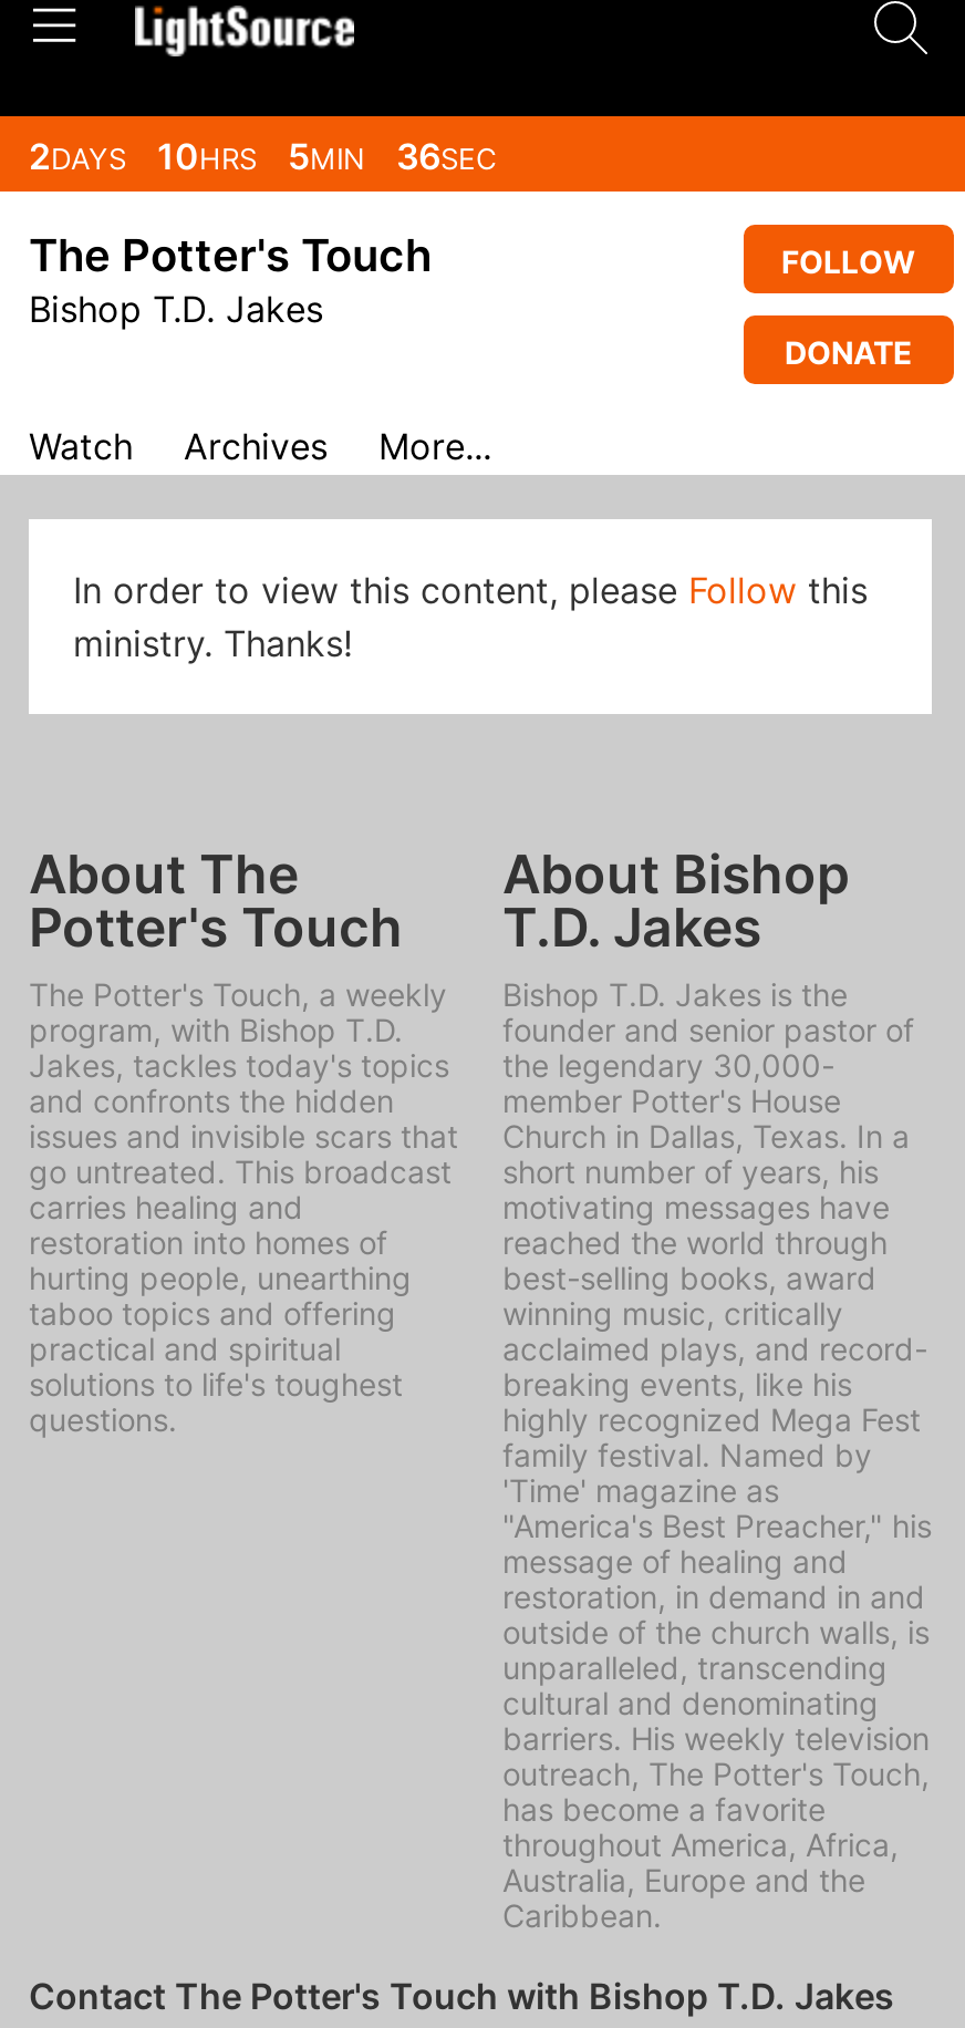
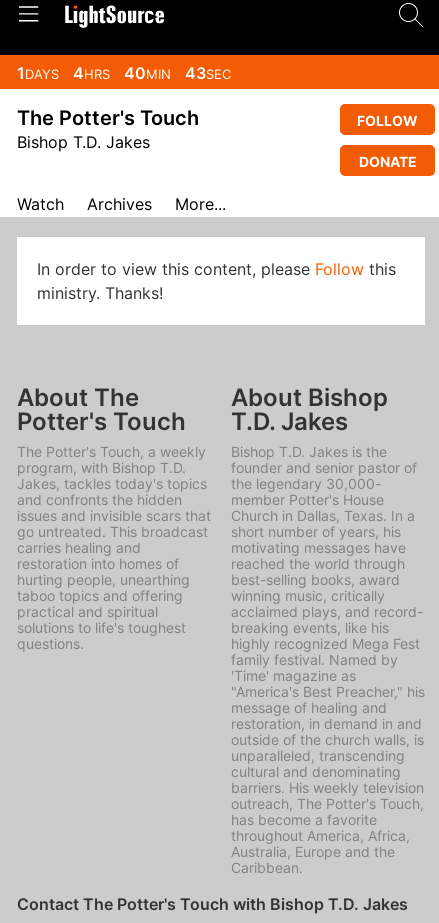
- 2DAYS 10HRS 5MIN 36SEC
+ 1DAYS 4HRS 40MIN 43SEC
